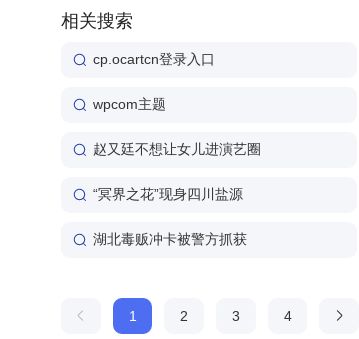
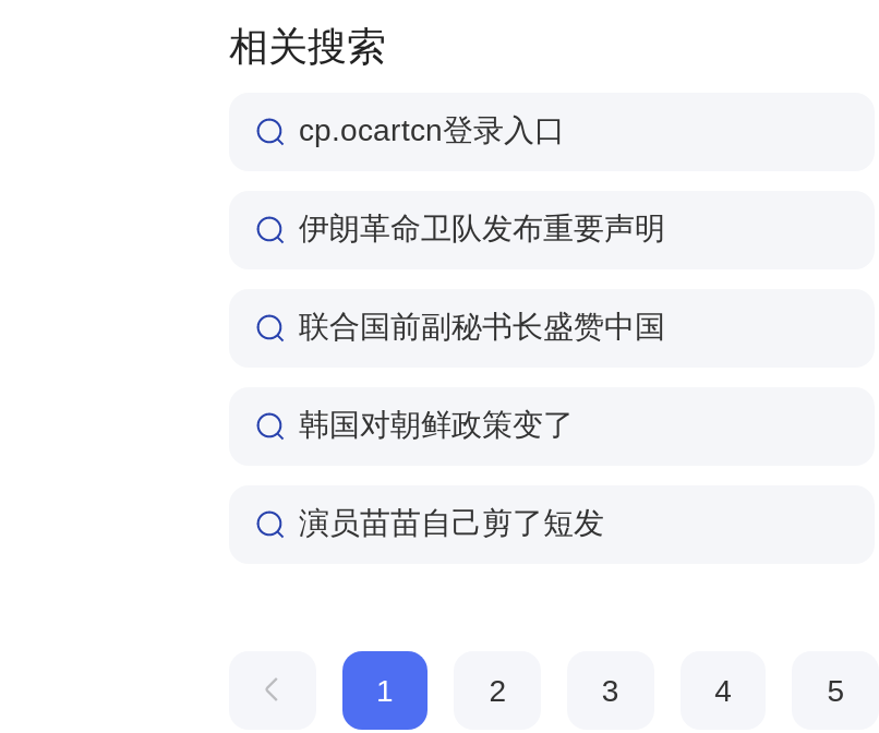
- wpcom主题
+ 伊朗革命卫队发布重要声明

- 赵又廷不想让女儿进演艺圈
+ 联合国前副秘书长盛赞中国

- “冥界之花”现身四川盐源
+ 韩国对朝鲜政策变了

- 湖北毒贩冲卡被警方抓获
+ 演员苗苗自己剪了短发

+ 5
